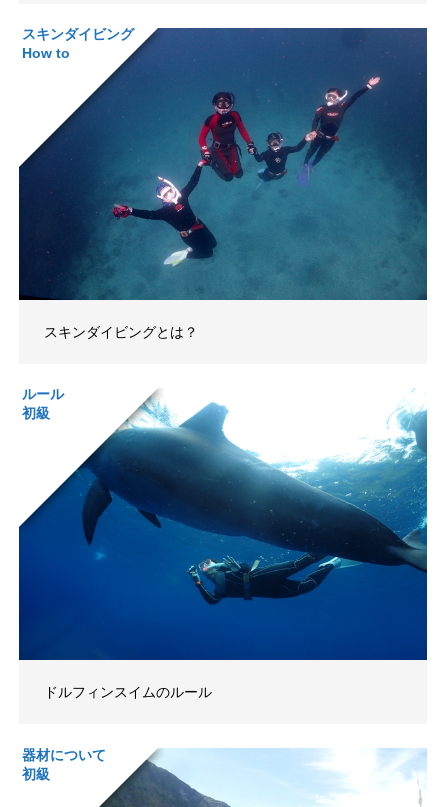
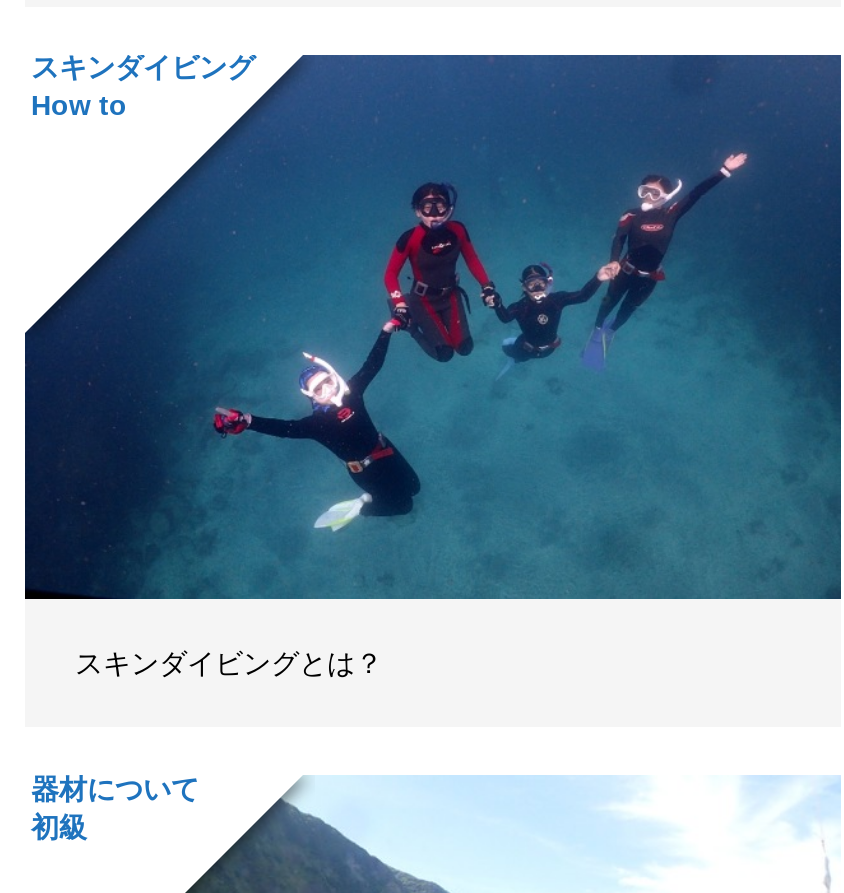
- [image]
- ルール
- 初級

- ドルフィンスイムのルール
